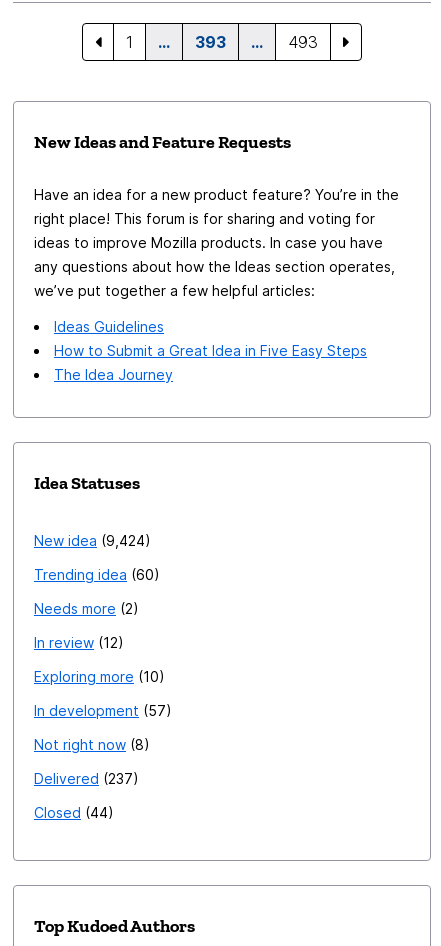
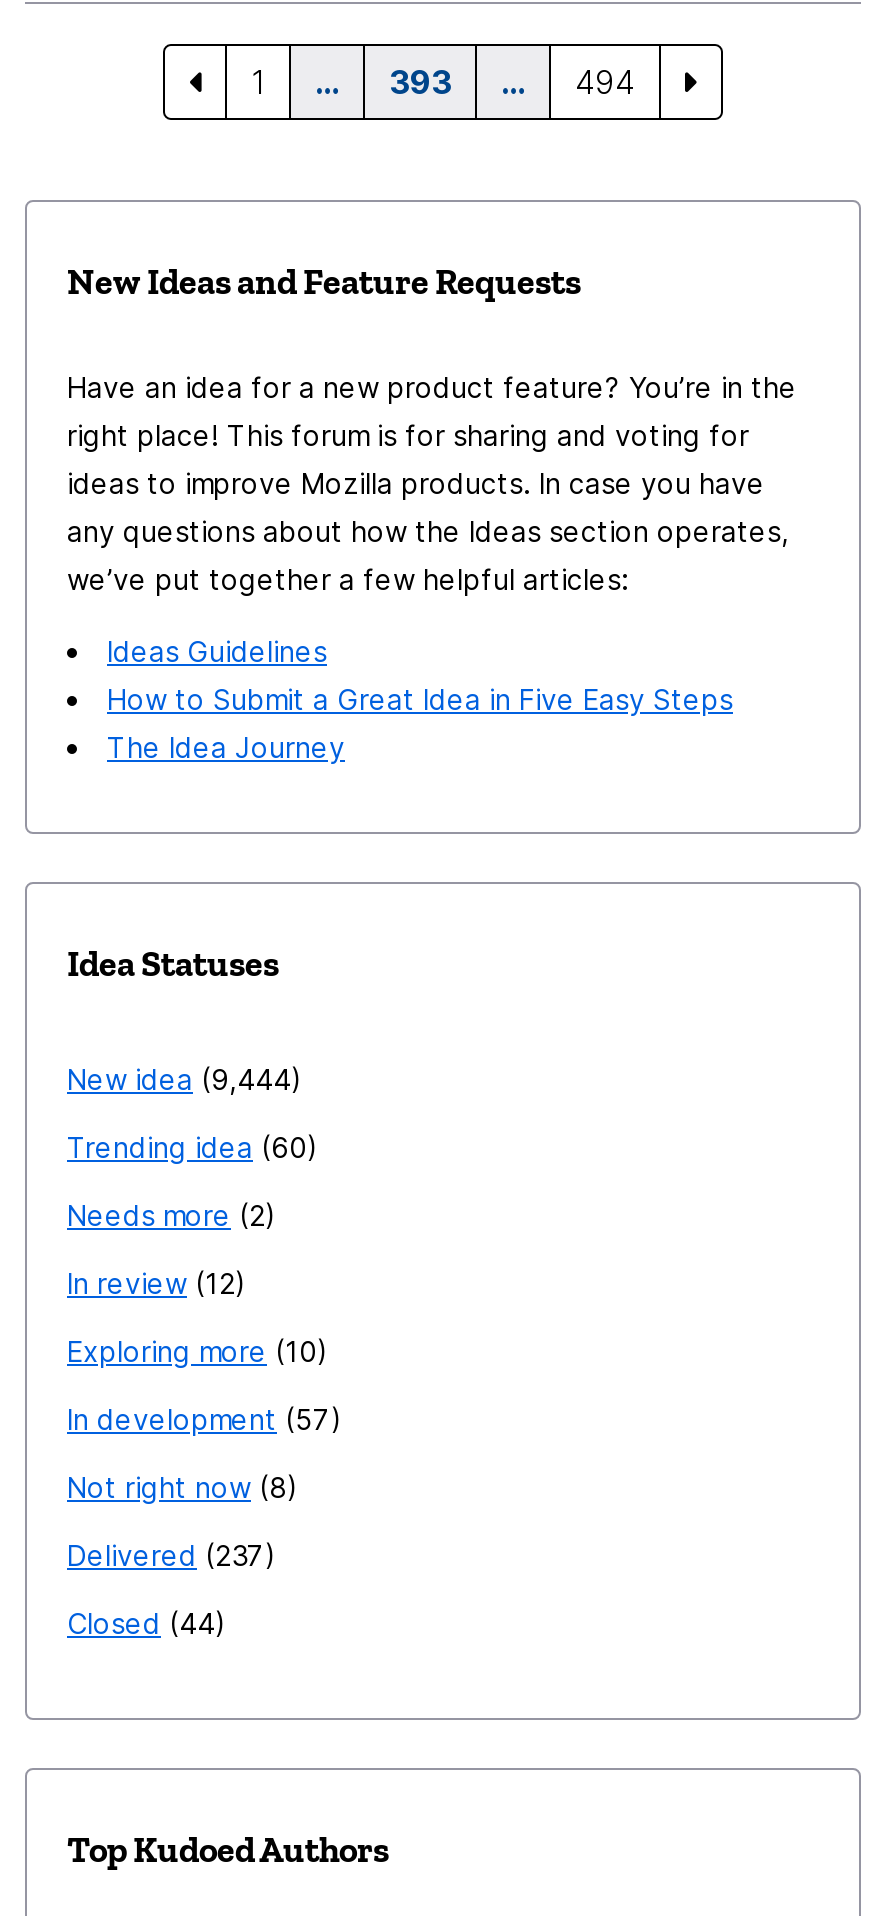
- 493
+ 494

- New idea 9,424
+ New idea 9,444
